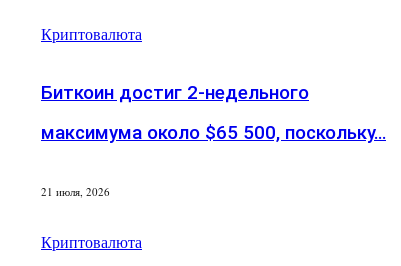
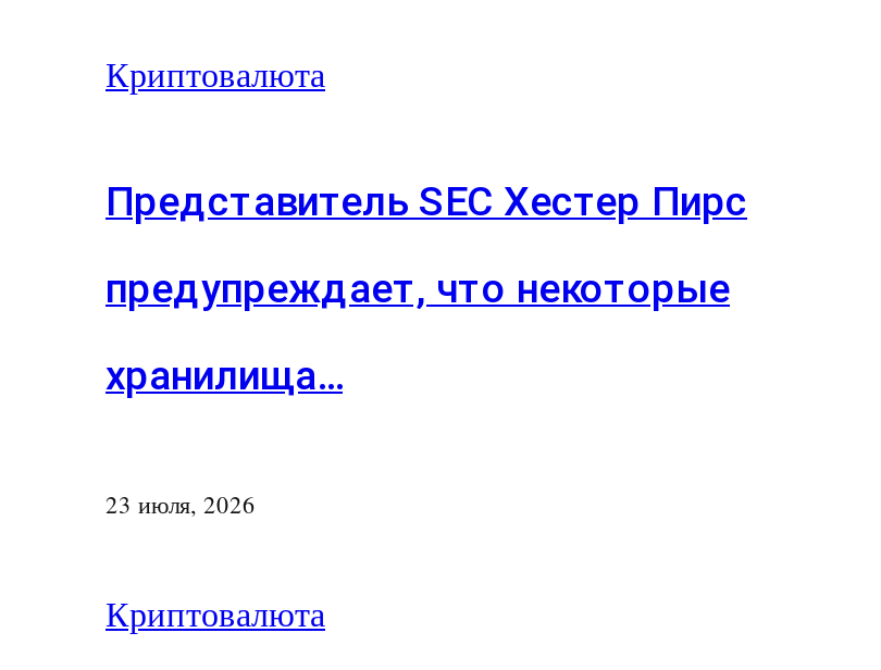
- Биткоин достиг 2-недельного
- максимума около $65 500, поскольку…
- 21 июля, 2026
+ Представитель SEC Хестер Пирс
+ предупреждает, что некоторые
+ хранилища…
+ 23 июля, 2026
